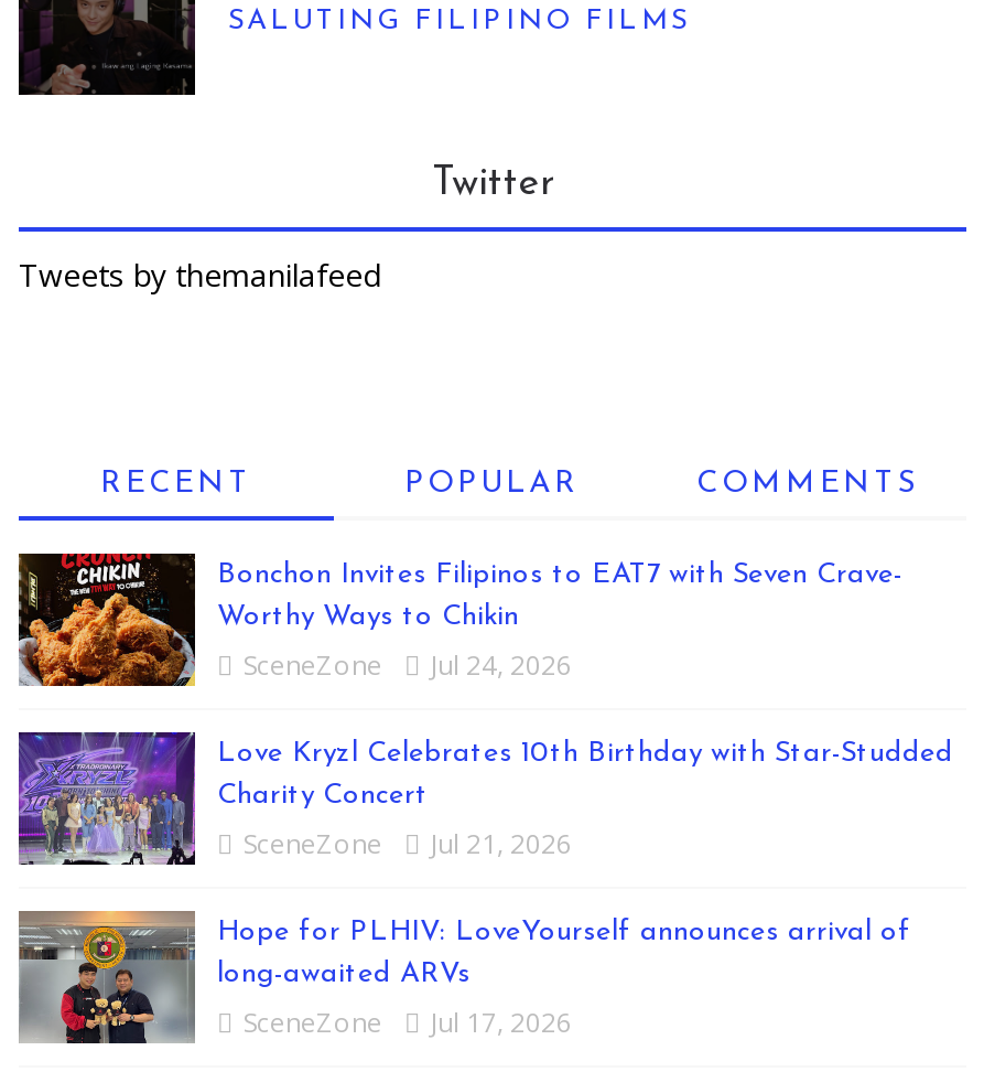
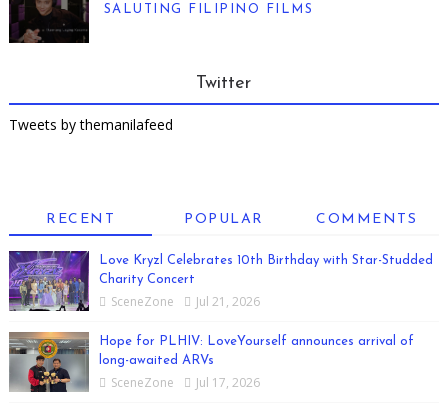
- [image]
- Bonchon Invites Filipinos to EAT7 with Seven Crave-
- Worthy Ways to Chikin
- SceneZone
- Jul 24, 2026
